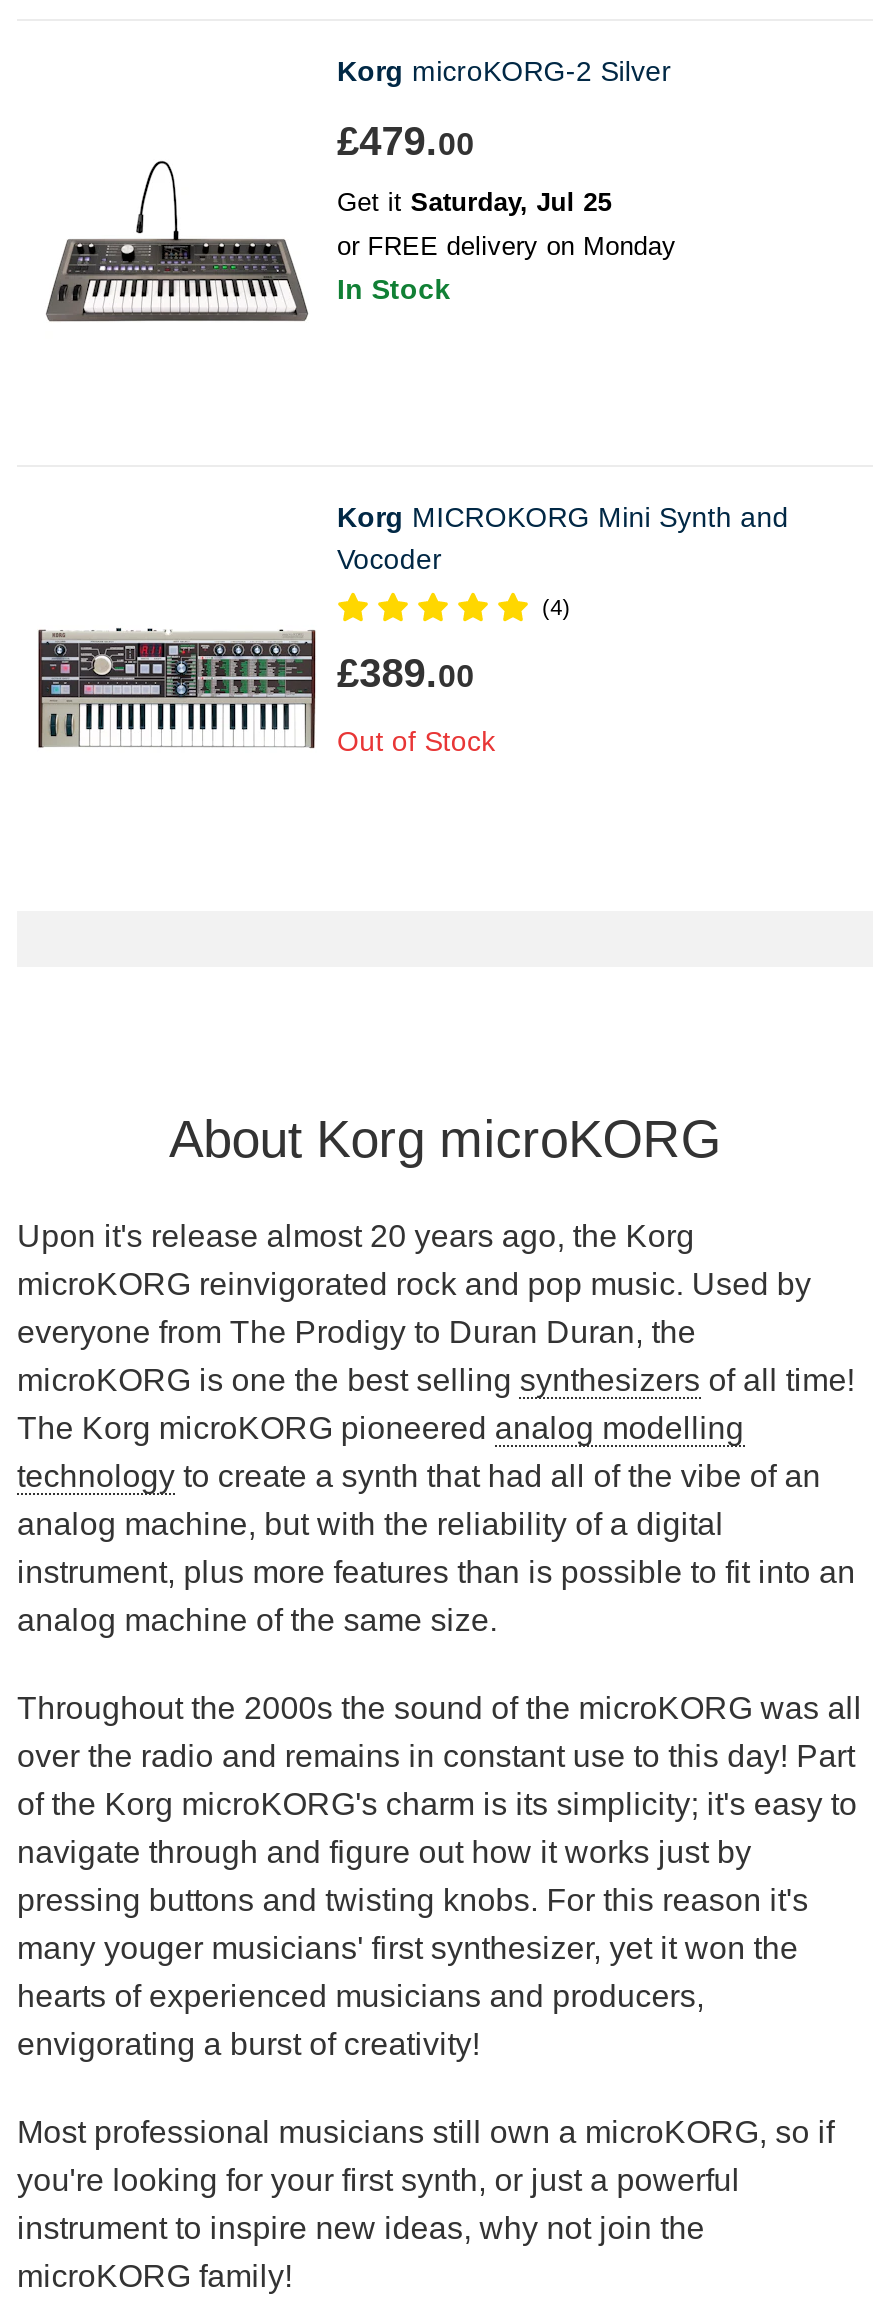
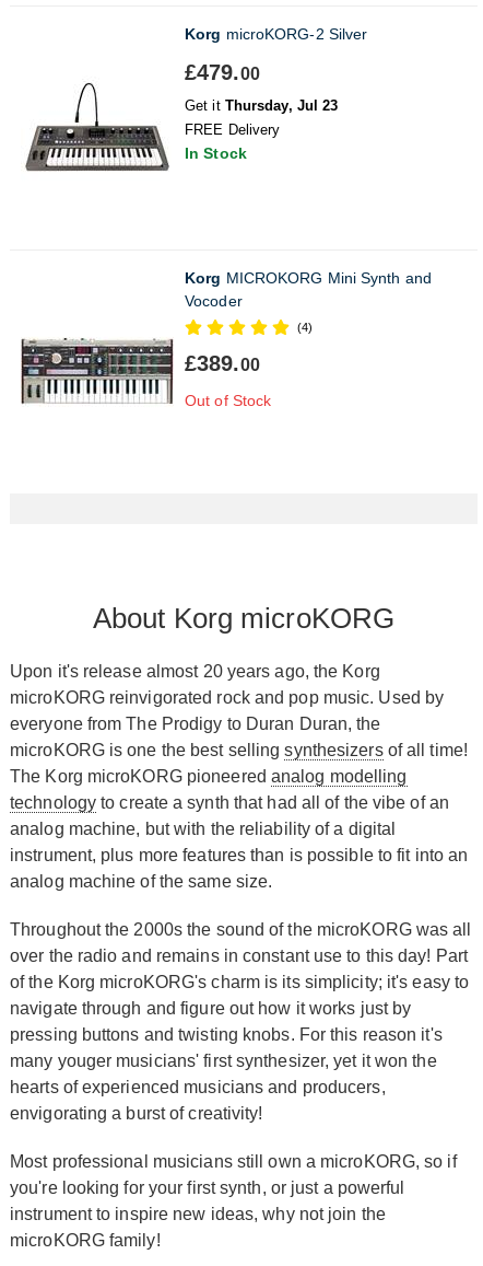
- Get it Saturday, Jul 25
+ Get it Thursday, Jul 23

- or FREE delivery on Monday
+ FREE Delivery
